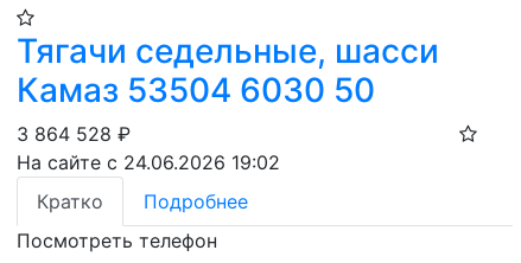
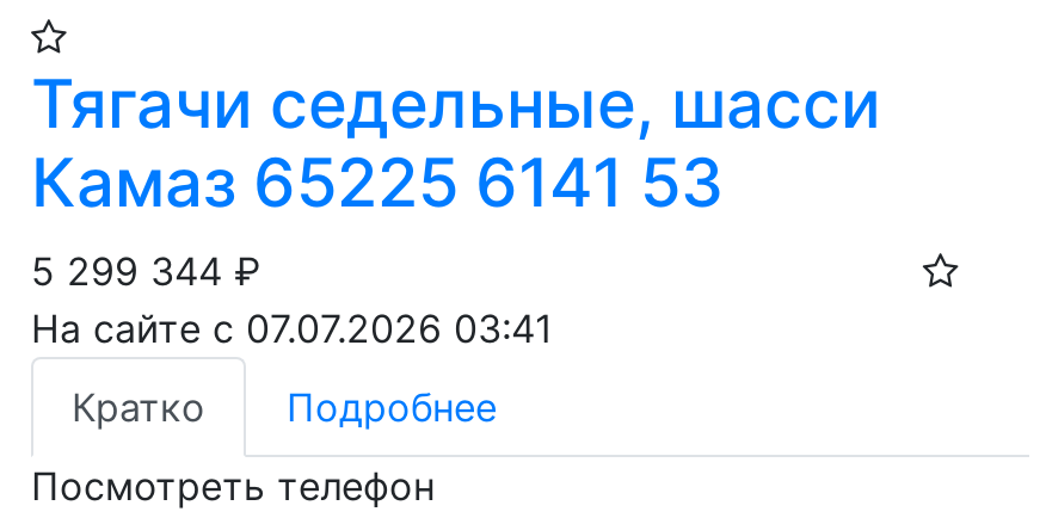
- Камаз 53504 6030 50
+ Камаз 65225 6141 53

- 3 864 528 ₽
+ 5 299 344 ₽

- На сайте с 24.06.2026 19:02
+ На сайте с 07.07.2026 03:41
